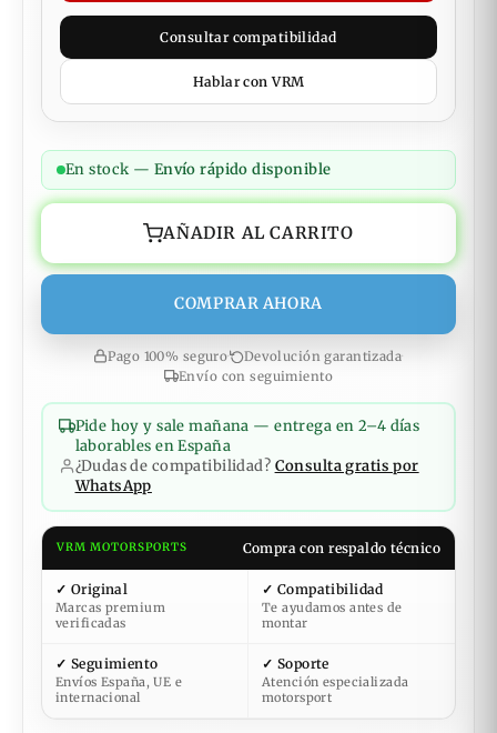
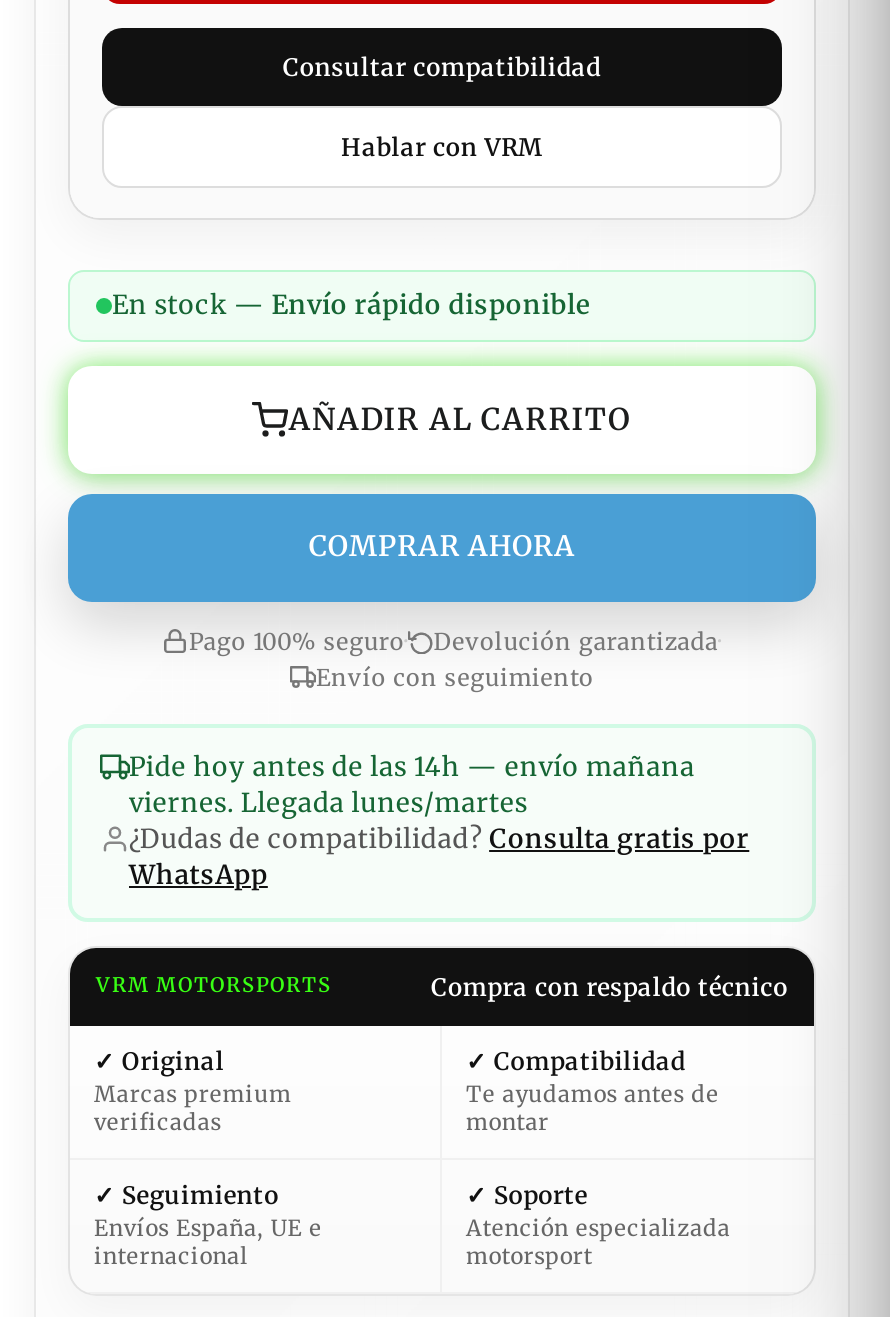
- Pide hoy y sale mañana — entrega en 2–4 días
- laborables en España
+ Pide hoy antes de las 14h — envío mañana
+ viernes. Llegada lunes/martes
